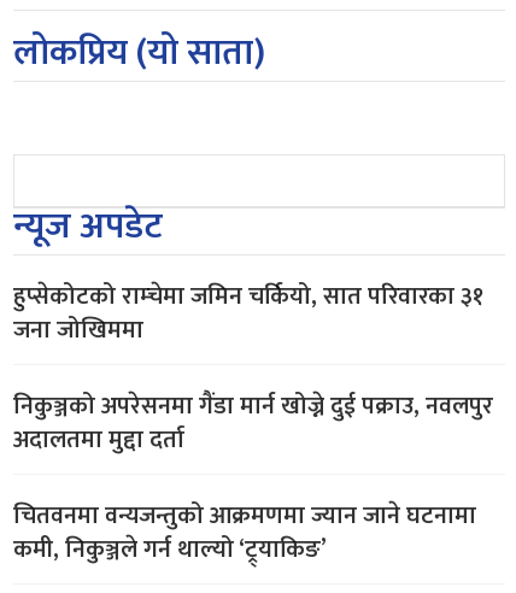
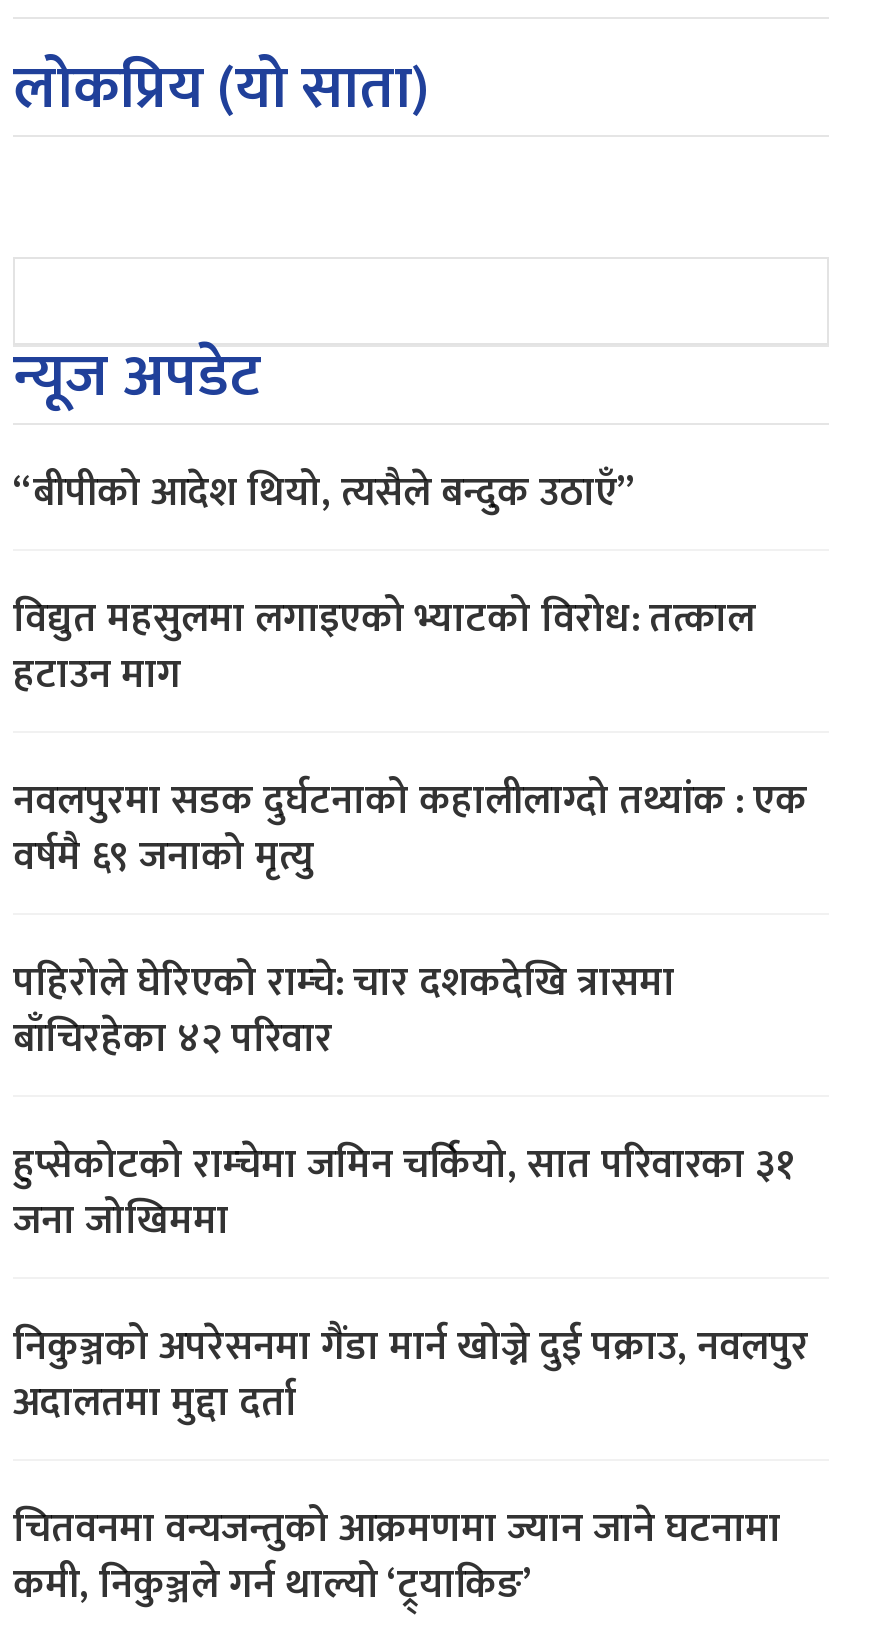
+ “बीपीको आदेश थियो, त्यसैले बन्दुक उठाएँ”
+ विद्युत महसुलमा लगाइएको भ्याटको विरोध: तत्काल
+ हटाउन माग
+ नवलपुरमा सडक दुर्घटनाको कहालीलाग्दो तथ्यांक : एक
+ वर्षमै ६९ जनाको मृत्यु
+ पहिरोले घेरिएको राम्चे: चार दशकदेखि त्रासमा
+ बाँचिरहेका ४२ परिवार
